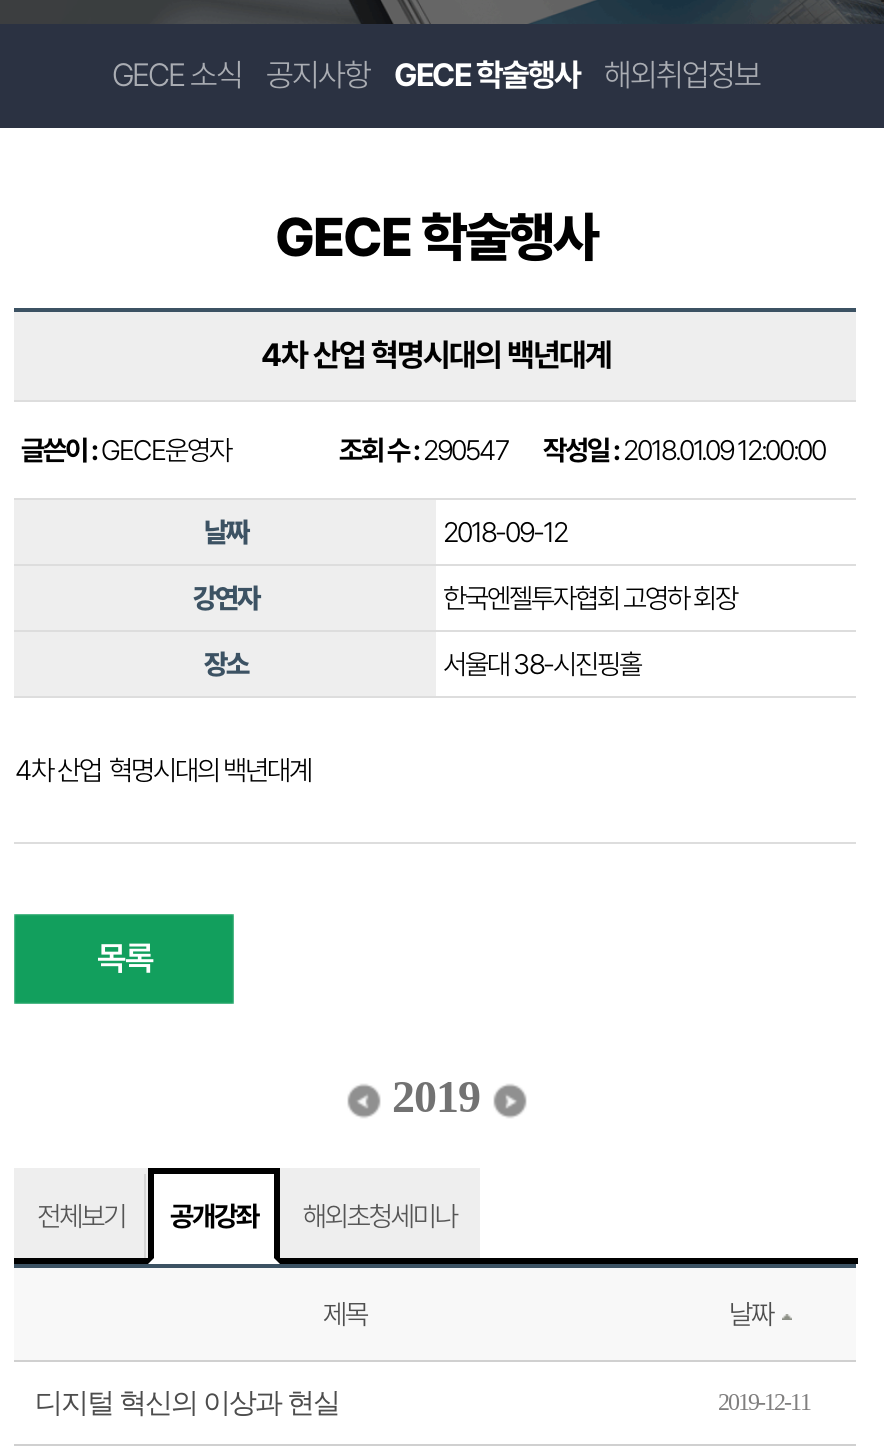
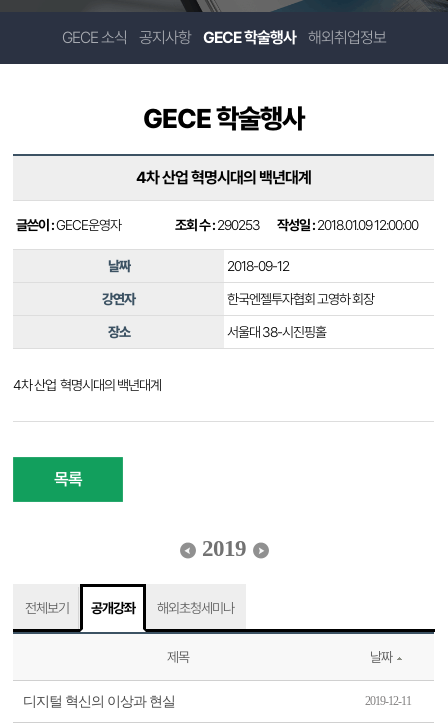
- 조회 수 : 290547 작성일 : 2018.01.09 12:00:00
+ 조회 수 : 290253 작성일 : 2018.01.09 12:00:00
